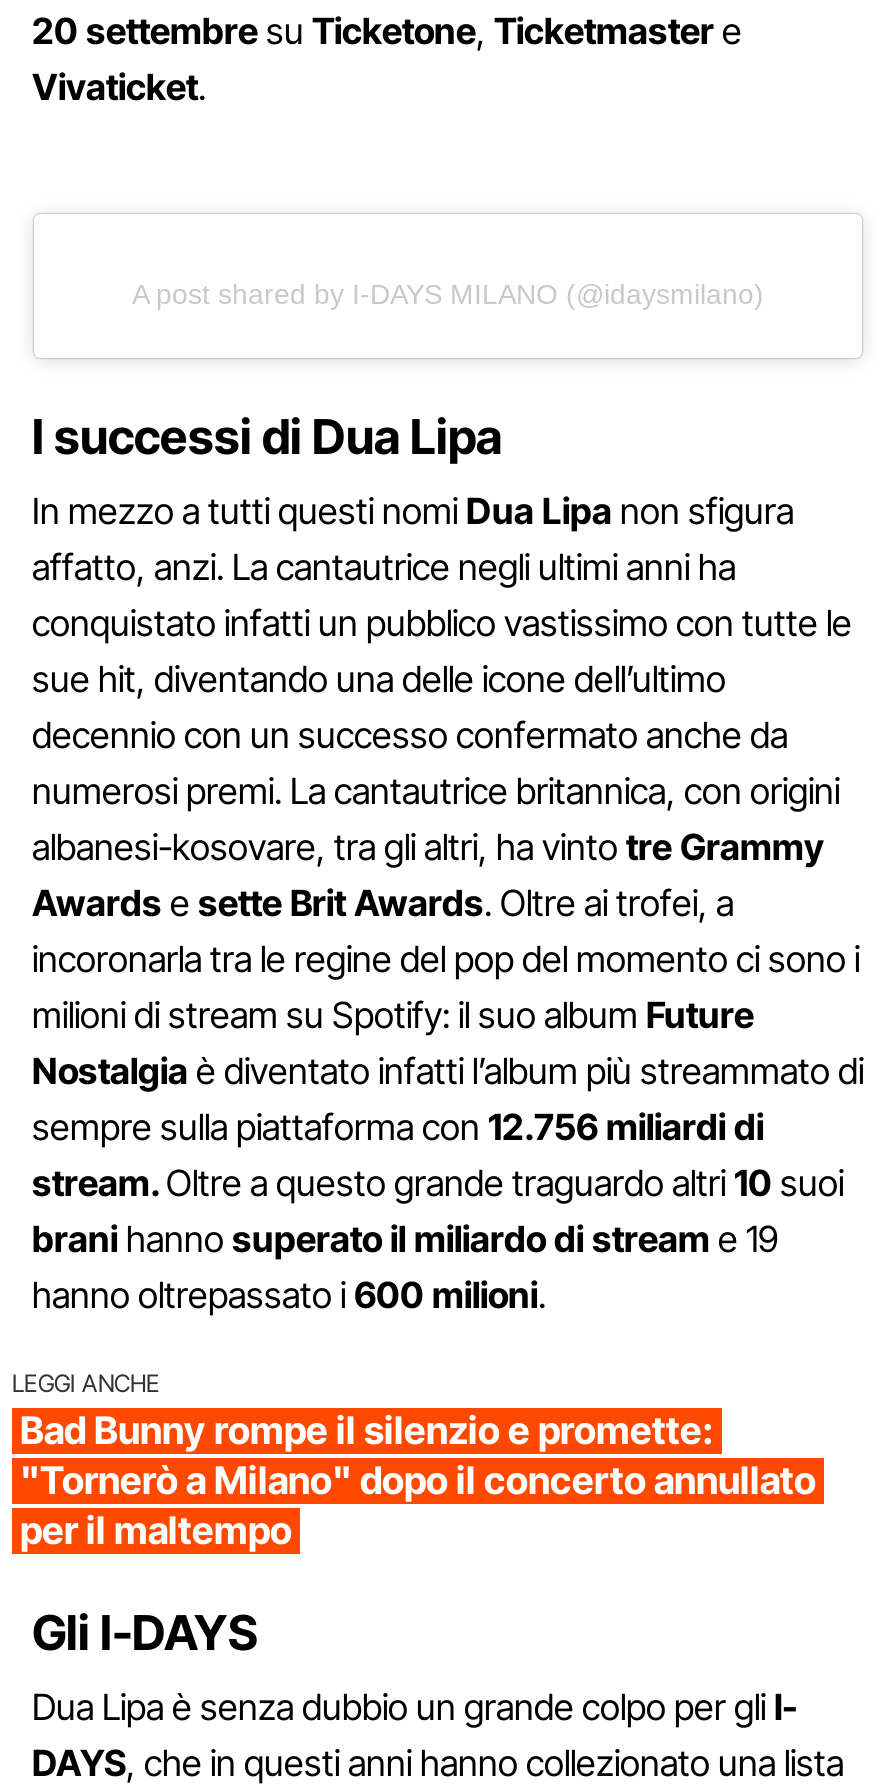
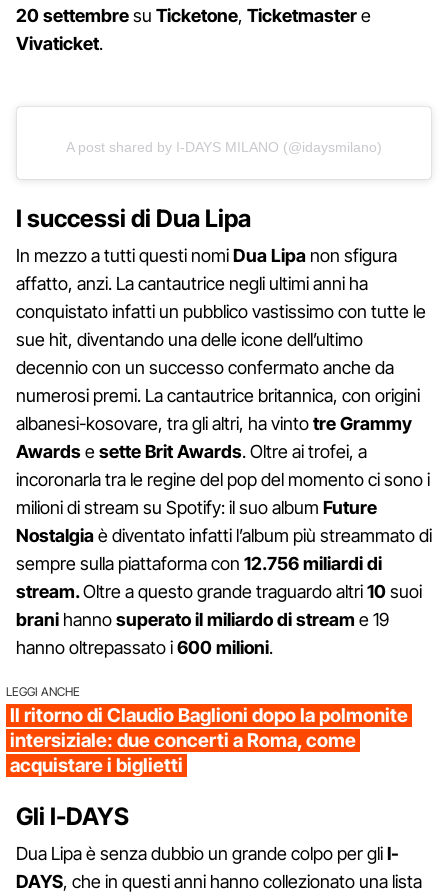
- Bad Bunny rompe il silenzio e promette:
- "Tornerò a Milano" dopo il concerto annullato
- per il maltempo
+ Il ritorno di Claudio Baglioni dopo la polmonite
+ intersiziale: due concerti a Roma, come
+ acquistare i biglietti
